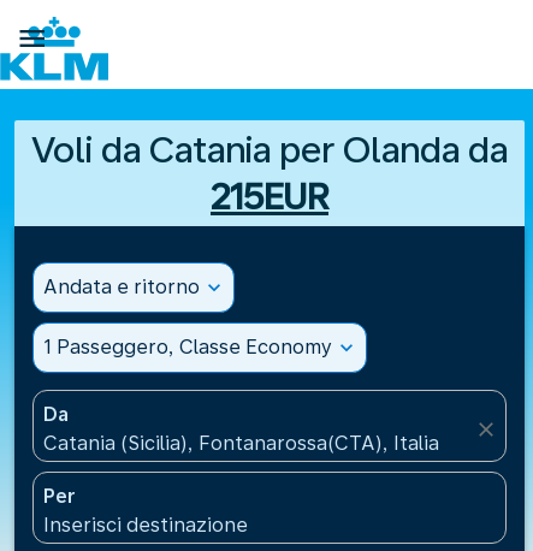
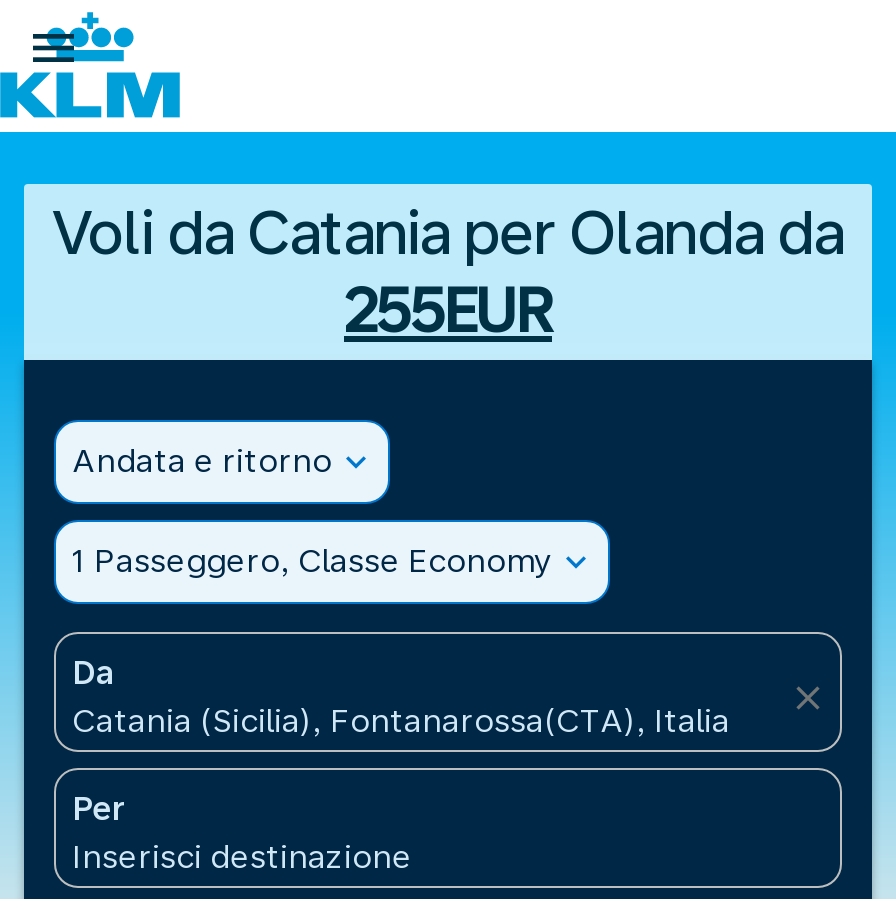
- 215EUR
+ 255EUR
